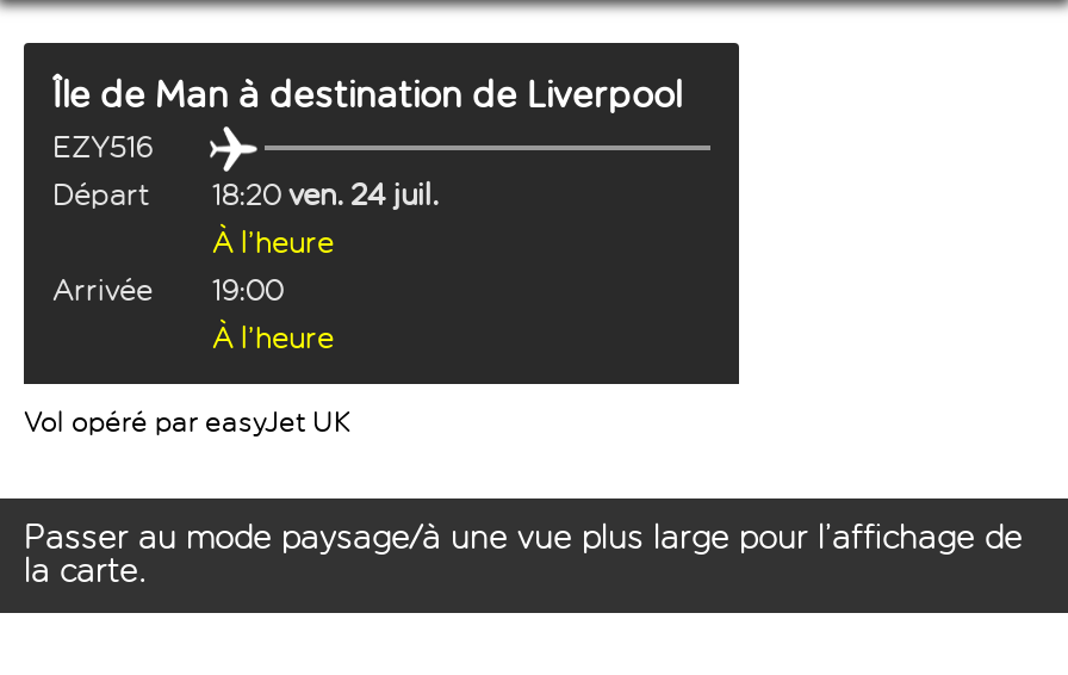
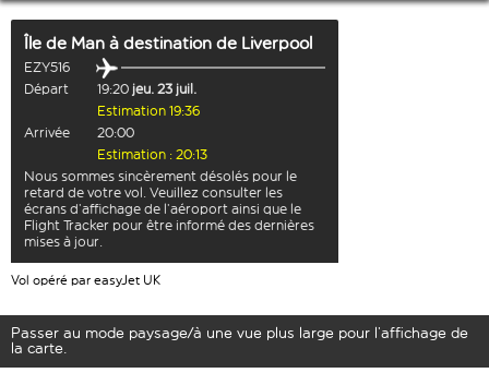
- 18:20 ven. 24 juil.
- À l’heure
+ 19:20 jeu. 23 juil.
+ Estimation 19:36

- 19:00
- À l’heure
+ 20:00
+ Estimation : 20:13
+ Nous sommes sincèrement désolés pour le
+ retard de votre vol. Veuillez consulter les
+ écrans d’affichage de l’aéroport ainsi que le
+ Flight Tracker pour être informé des dernières
+ mises à jour.
